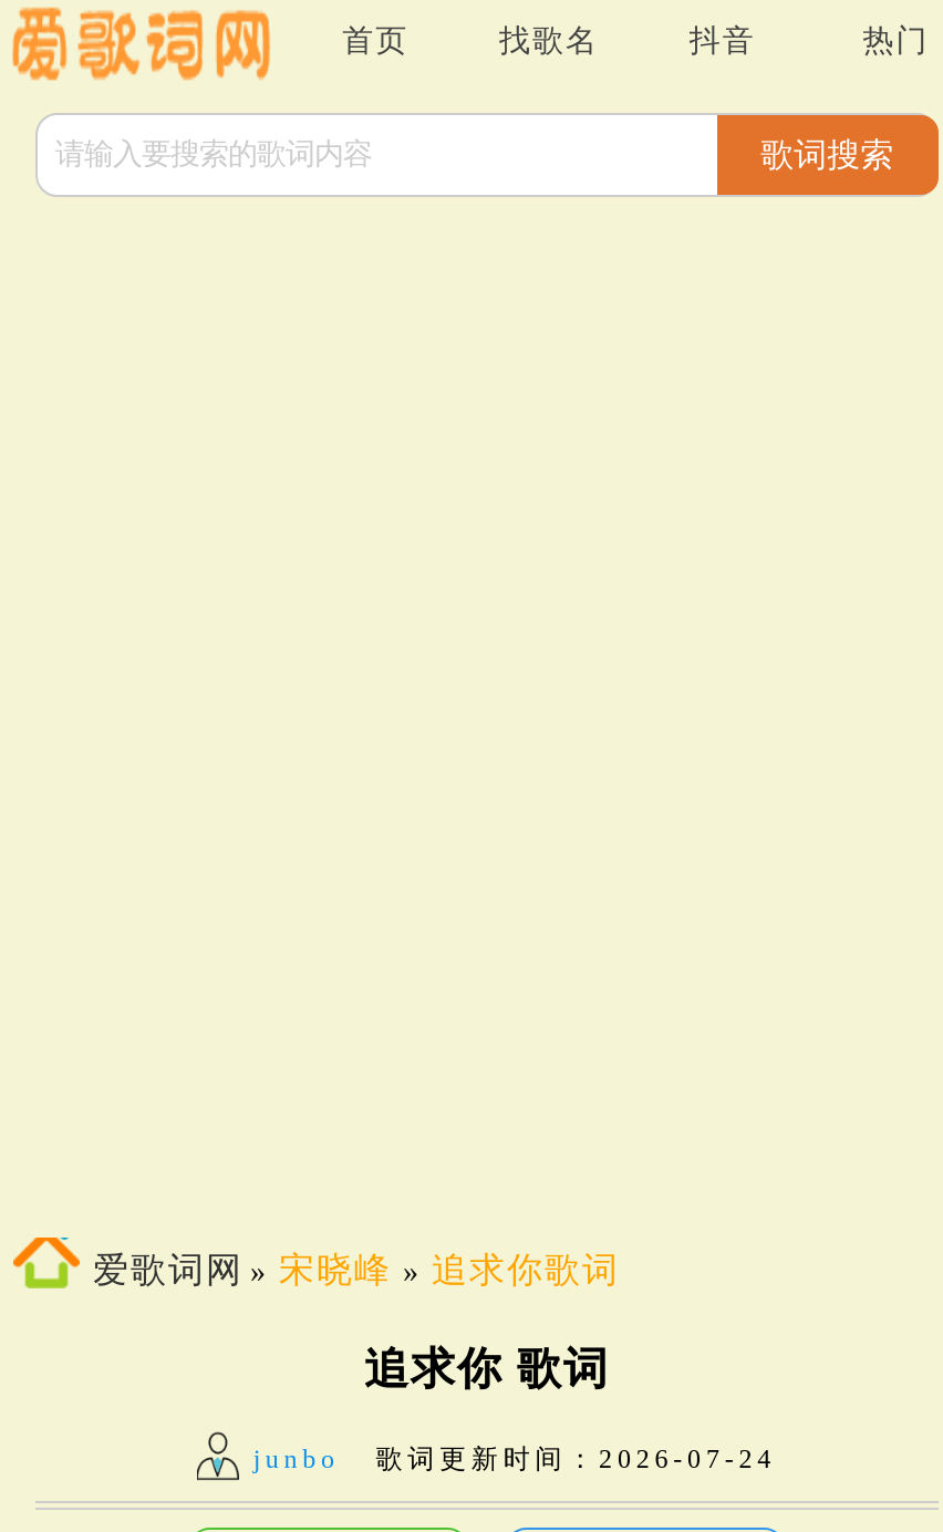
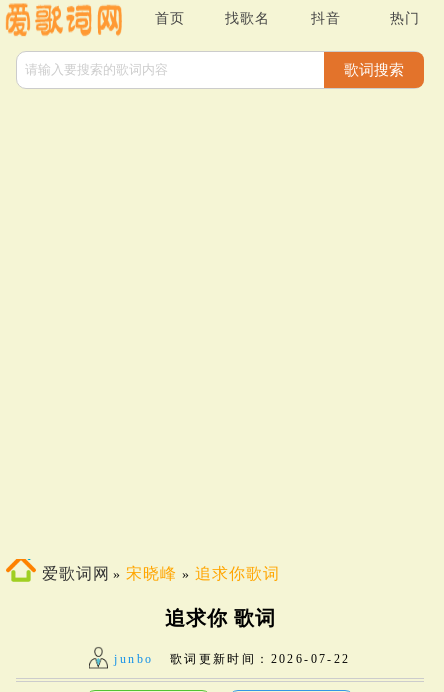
- 歌词更新时间：2026-07-24
+ 歌词更新时间：2026-07-22
